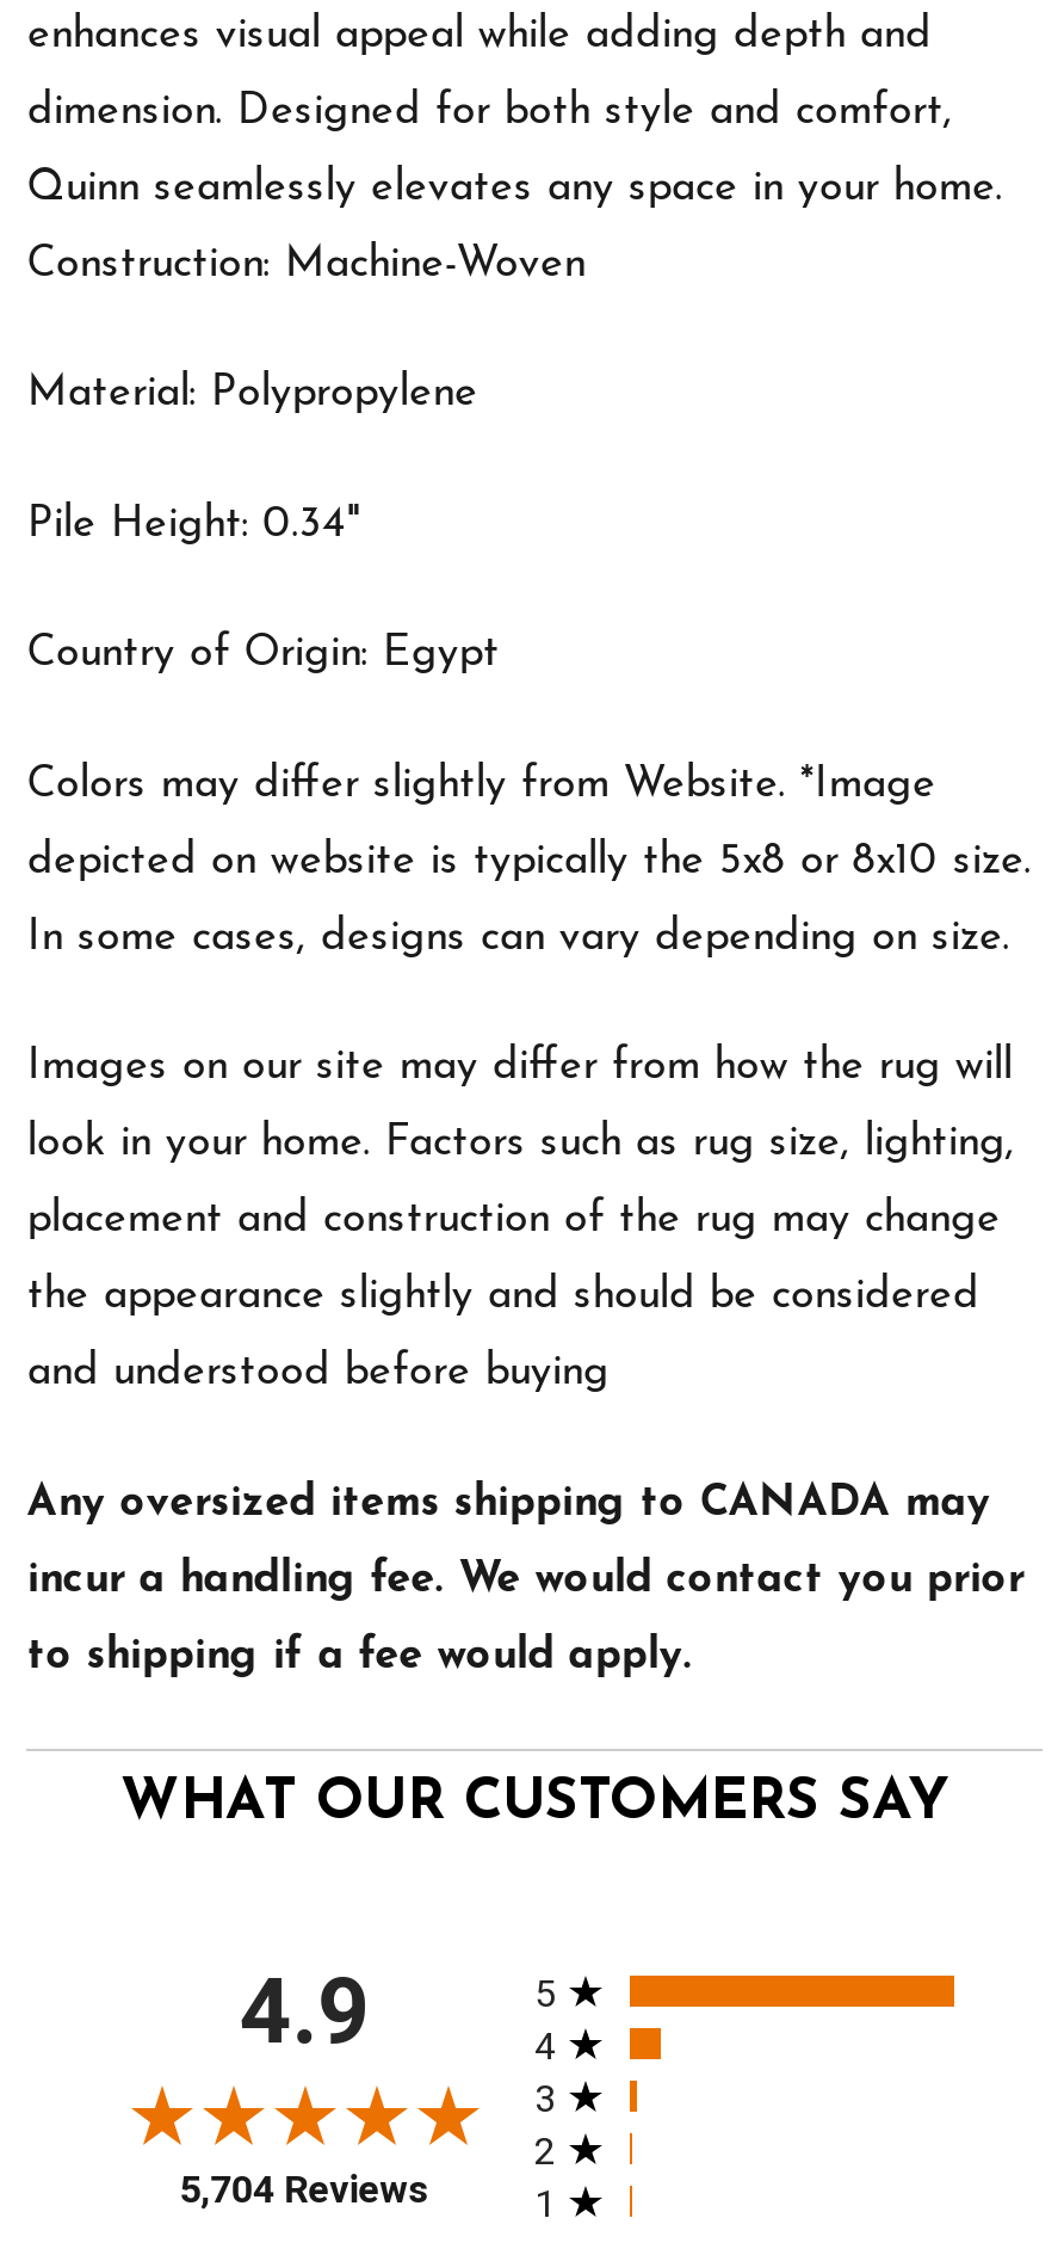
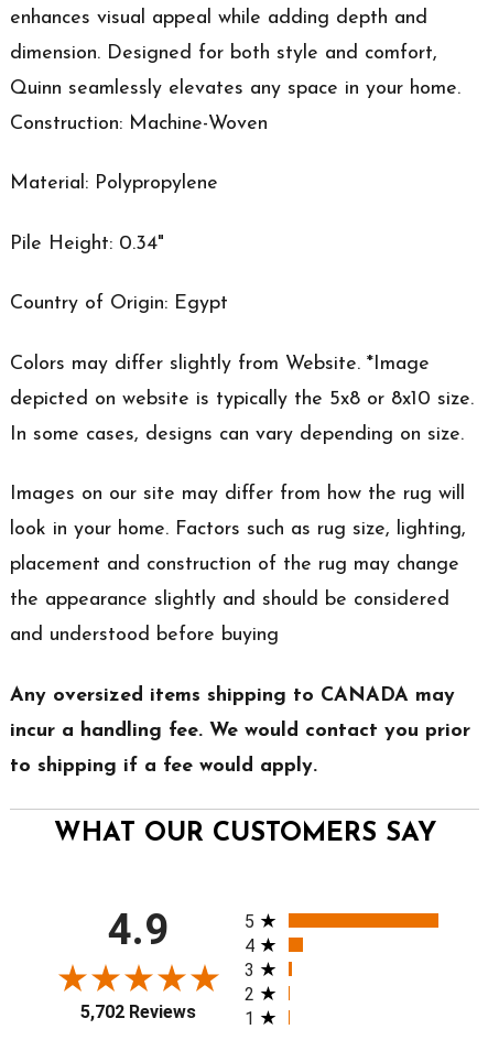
- 5,704 Reviews
+ 5,702 Reviews
